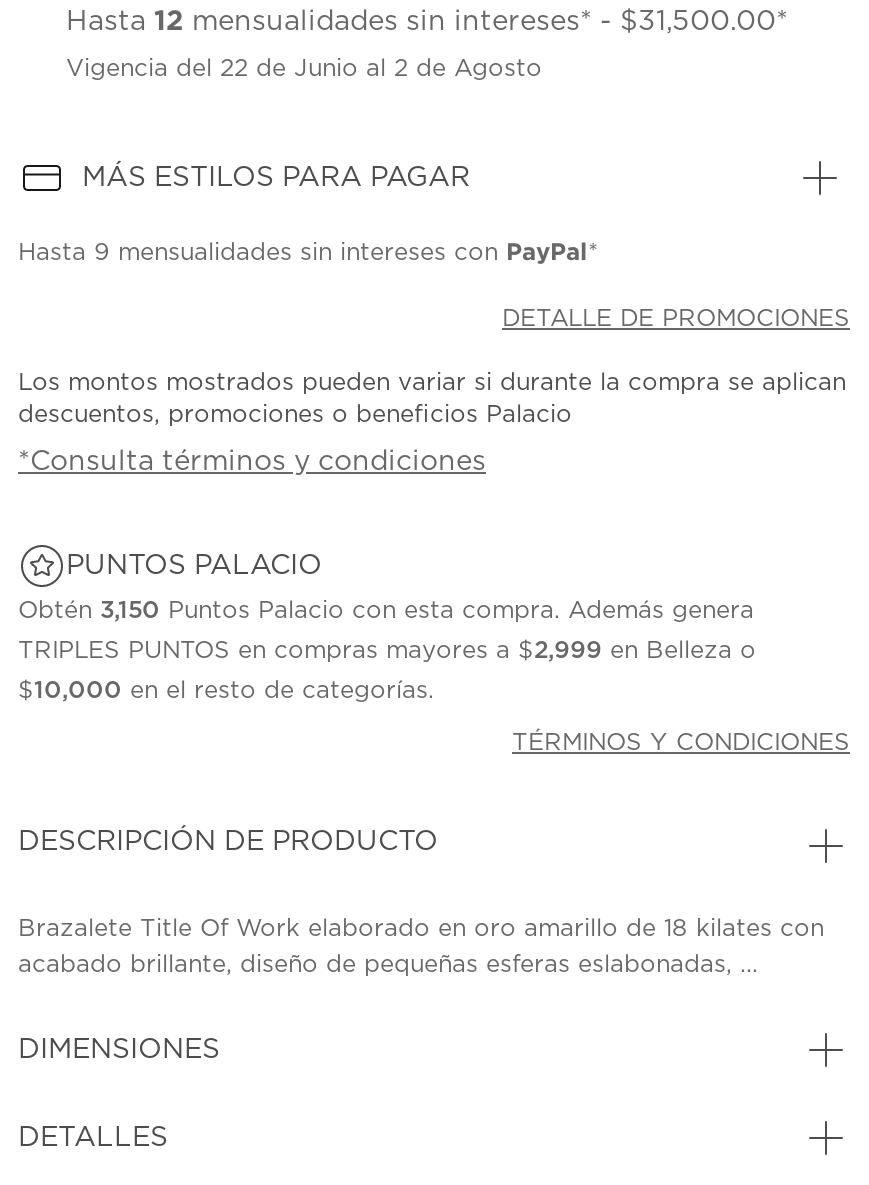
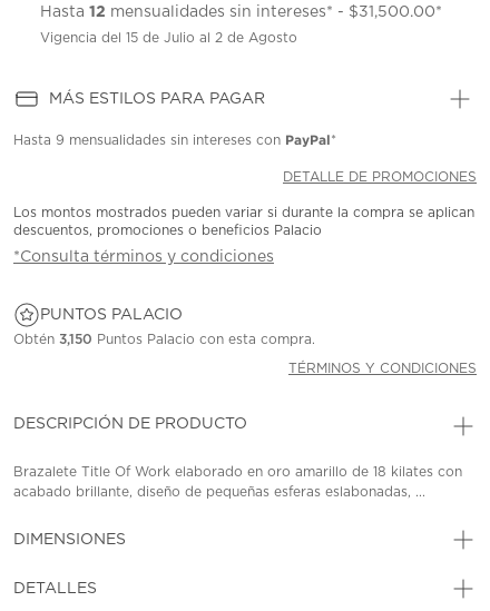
- Vigencia del 22 de Junio al 2 de Agosto
+ Vigencia del 15 de Julio al 2 de Agosto

- Obtén 3,150 Puntos Palacio con esta compra. Además genera
- TRIPLES PUNTOS en compras mayores a $2,999 en Belleza o
- $10,000 en el resto de categorías.
+ Obtén 3,150 Puntos Palacio con esta compra.
